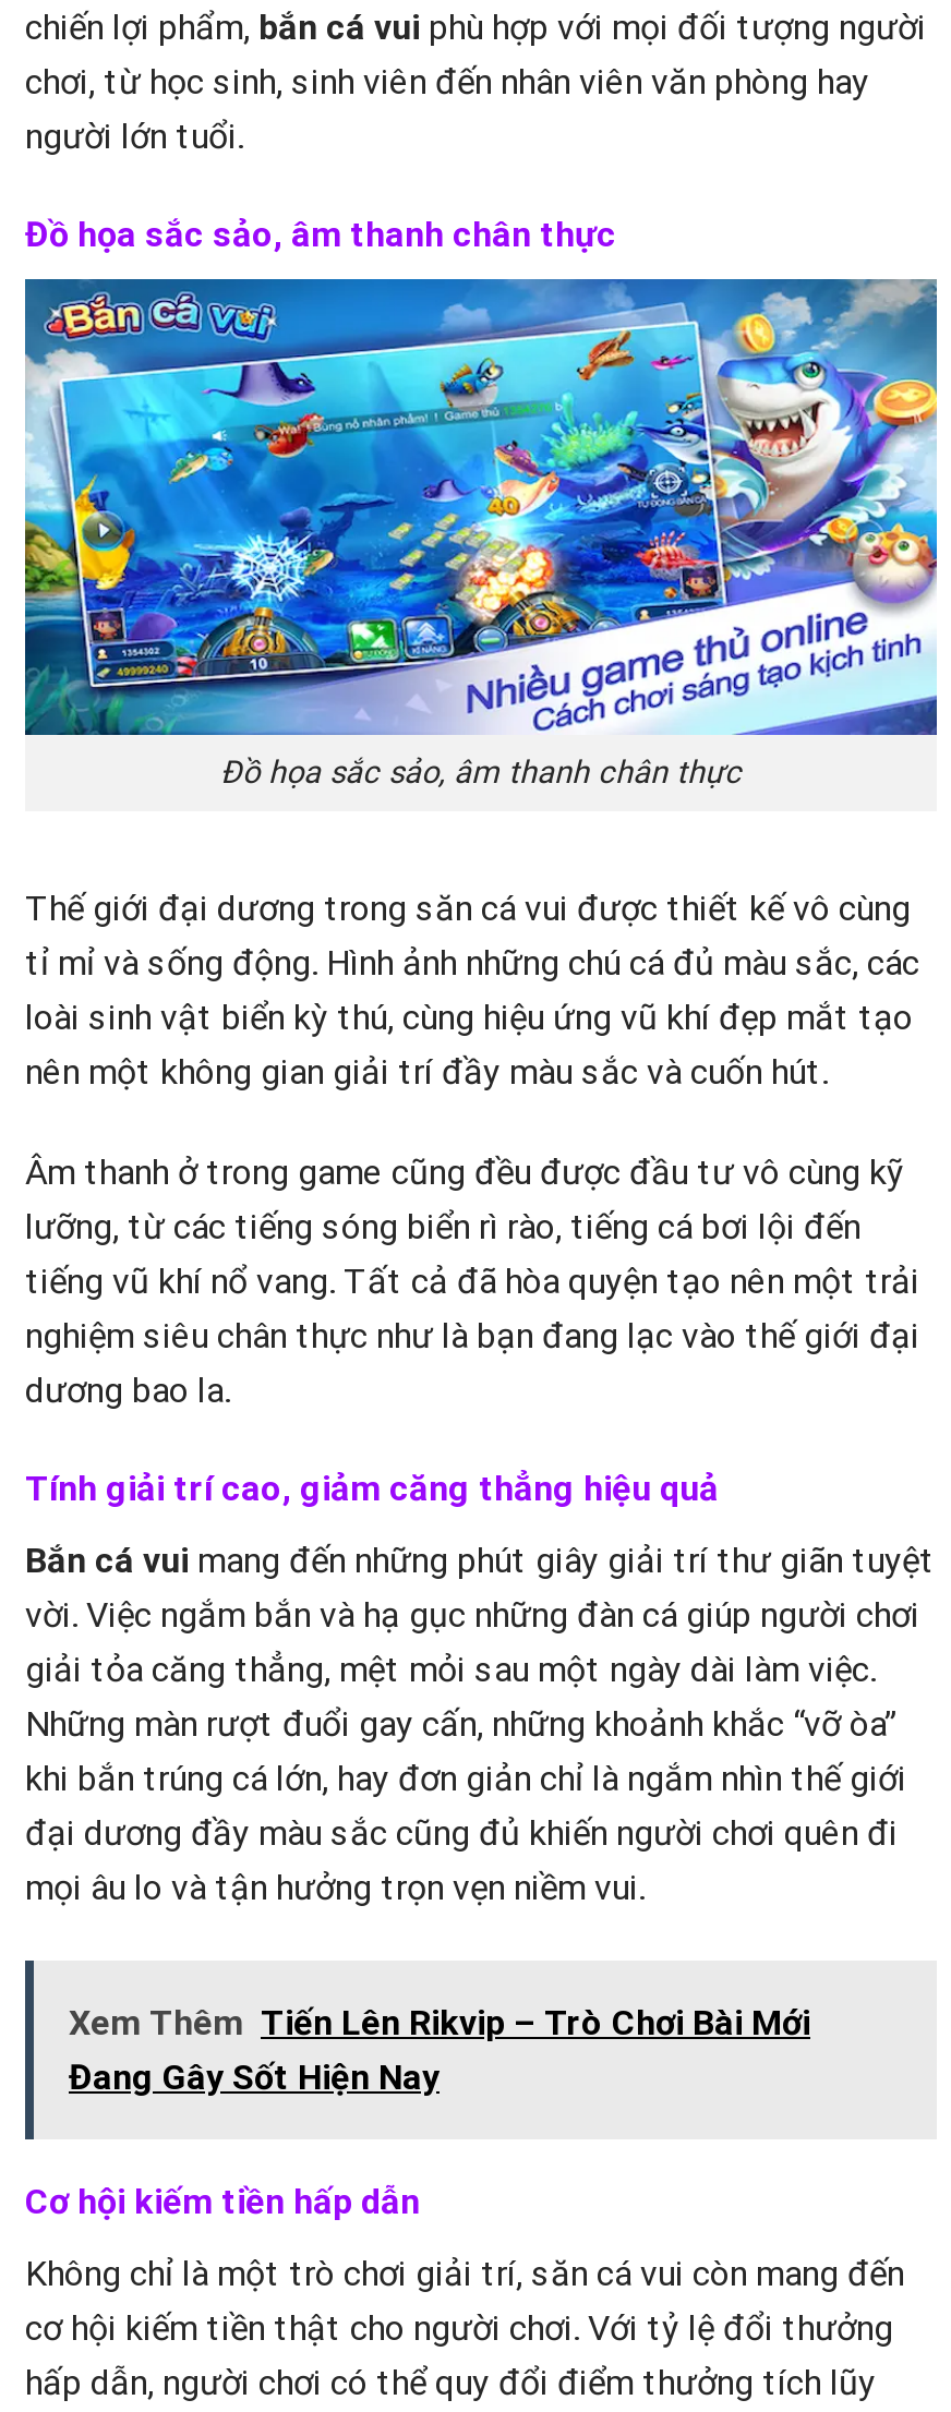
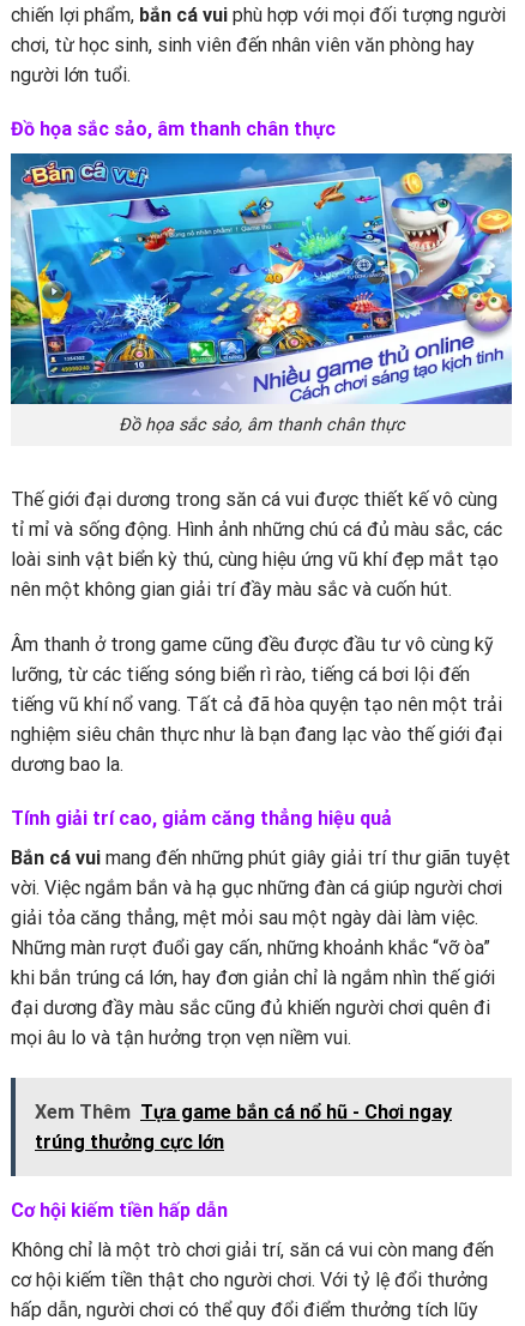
- Xem Thêm Tiến Lên Rikvip – Trò Chơi Bài Mới
- Đang Gây Sốt Hiện Nay
+ Xem Thêm Tựa game bắn cá nổ hũ - Chơi ngay
+ trúng thưởng cực lớn
